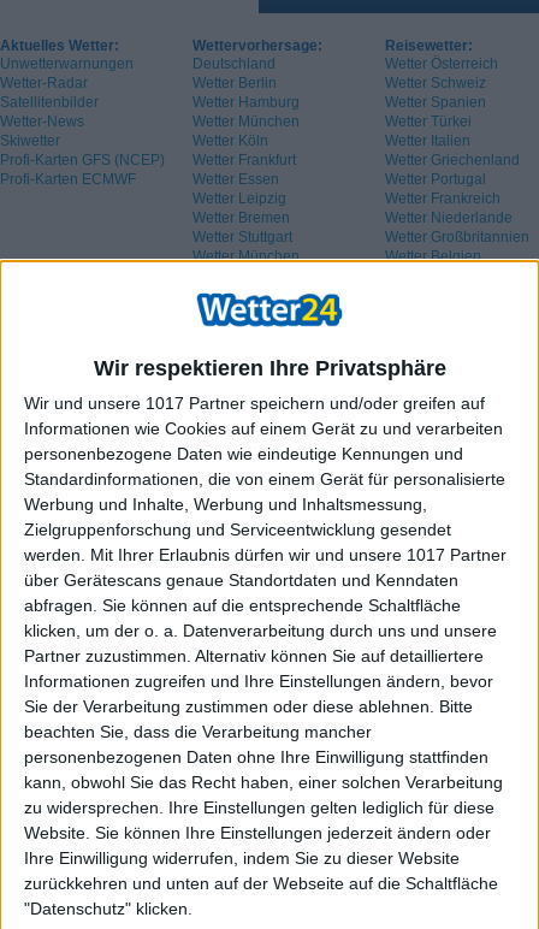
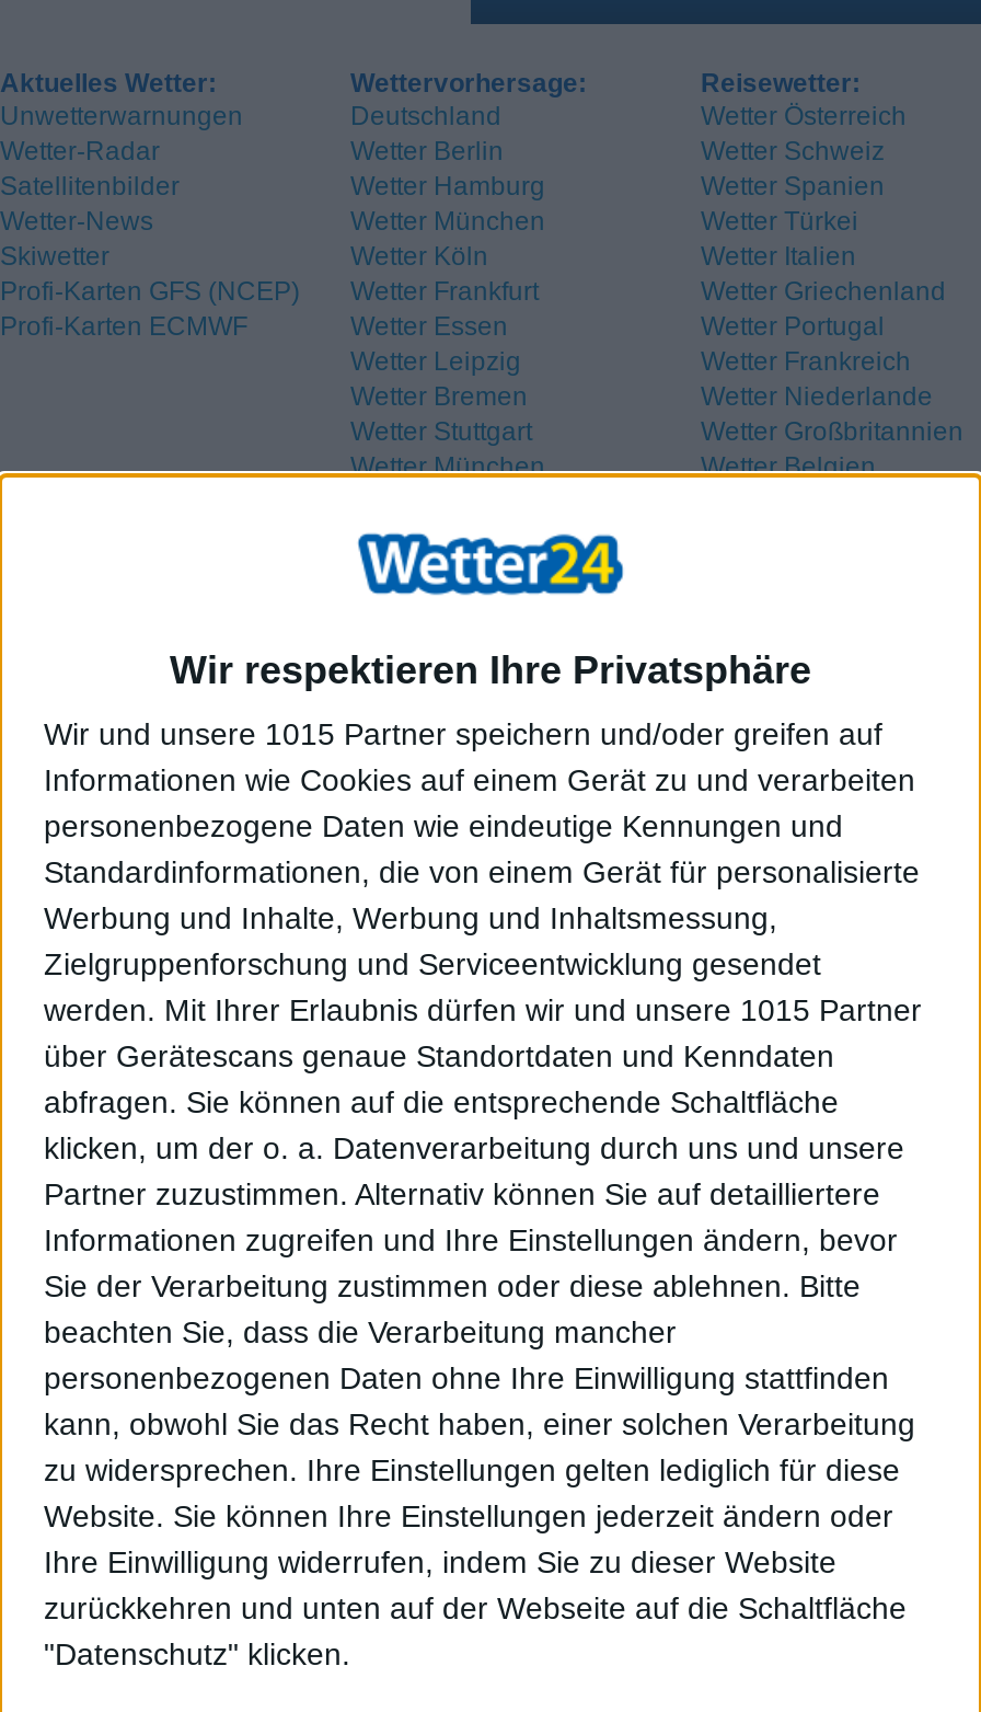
- Wir und unsere 1017 Partner speichern und/oder greifen auf
+ Wir und unsere 1015 Partner speichern und/oder greifen auf

- werden. Mit Ihrer Erlaubnis dürfen wir und unsere 1017 Partner
+ werden. Mit Ihrer Erlaubnis dürfen wir und unsere 1015 Partner
